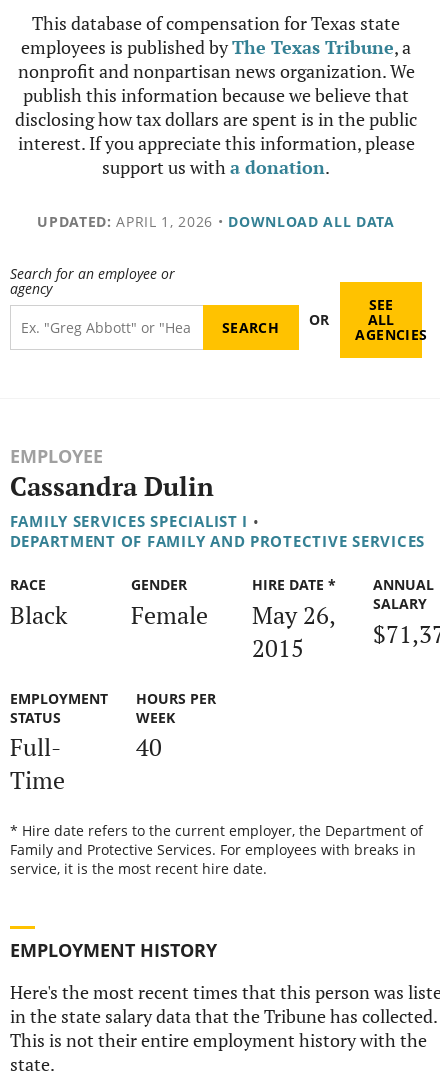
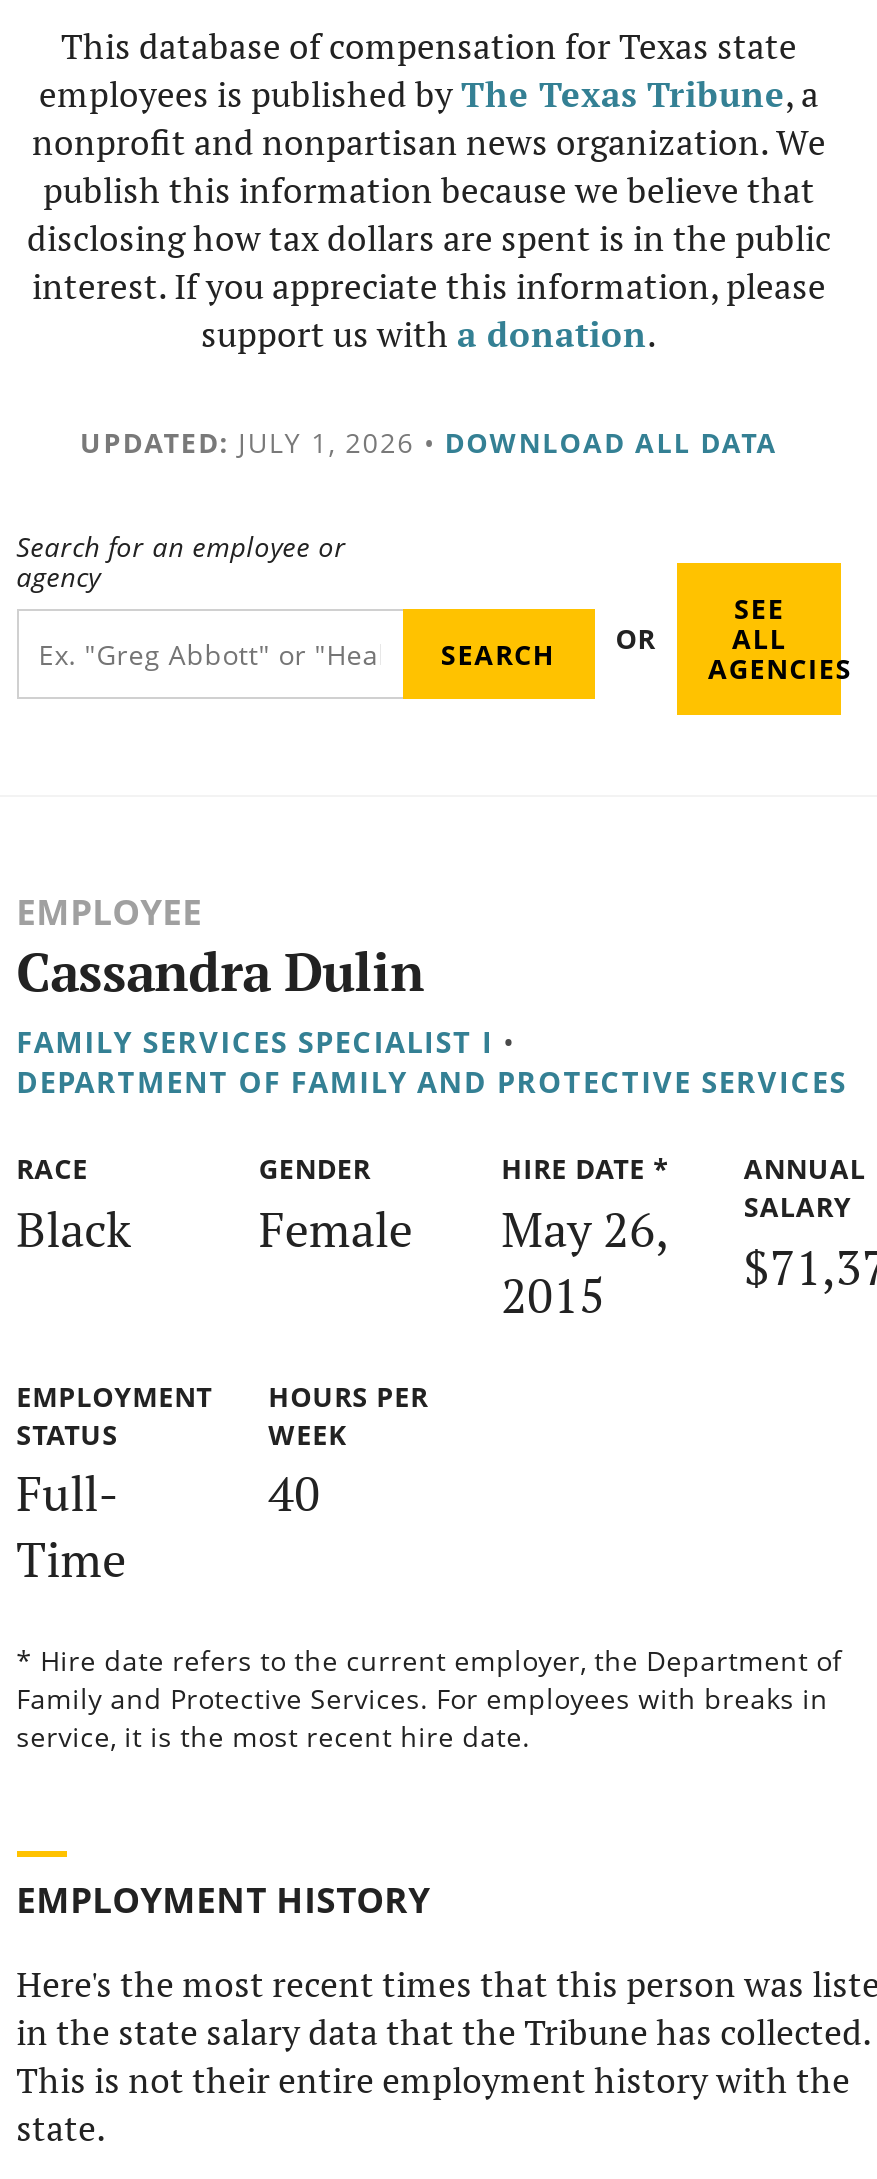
- UPDATED: APRIL 1, 2026 • DOWNLOAD ALL DATA
+ UPDATED: JULY 1, 2026 • DOWNLOAD ALL DATA
